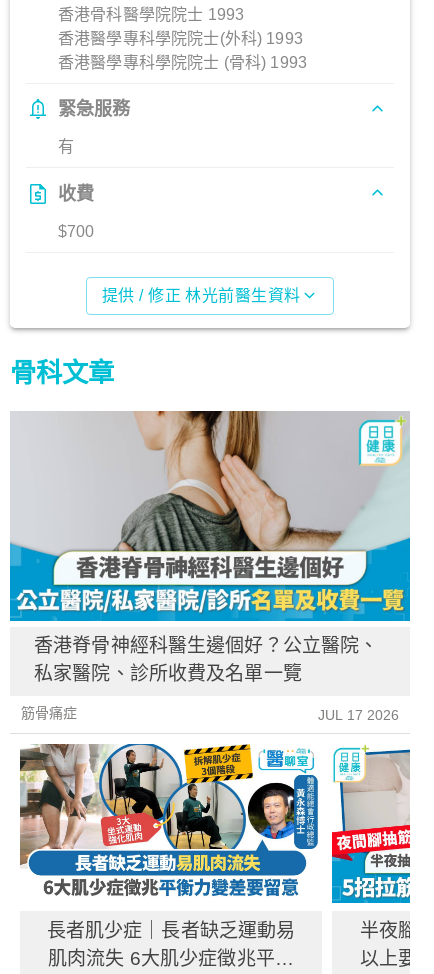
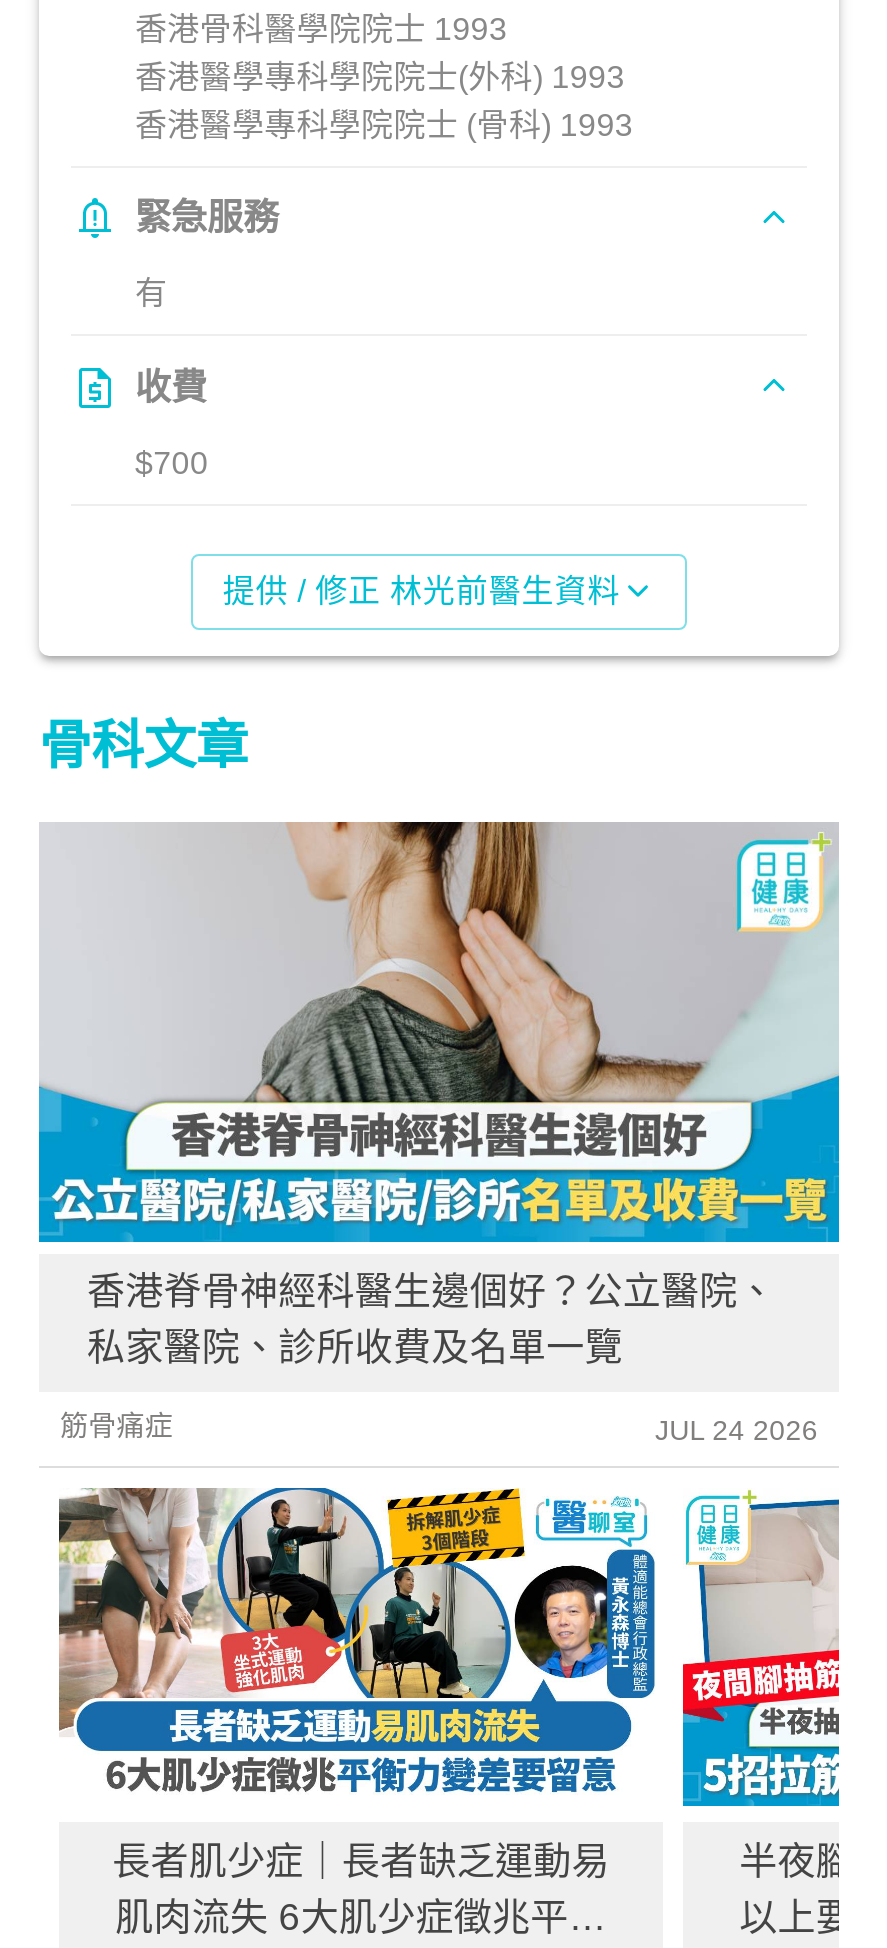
- JUL 17 2026
+ JUL 24 2026
